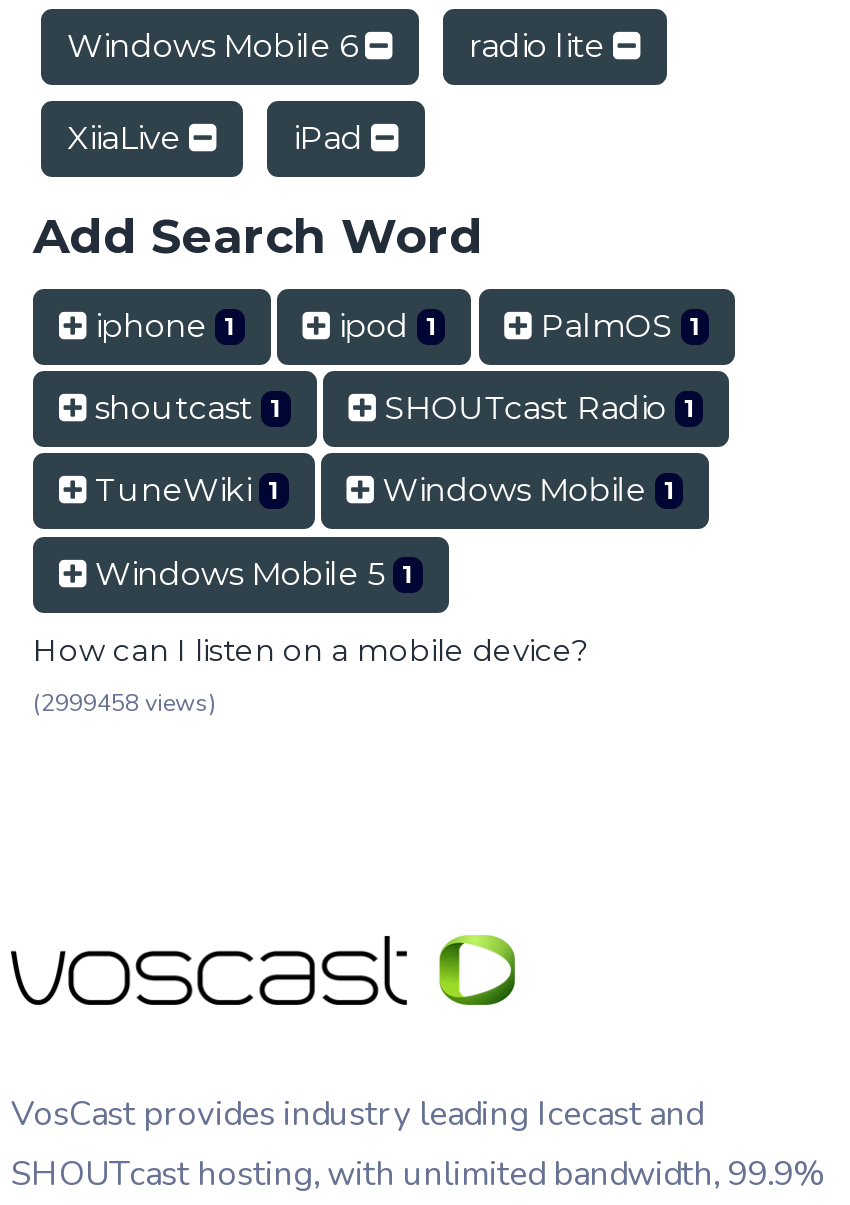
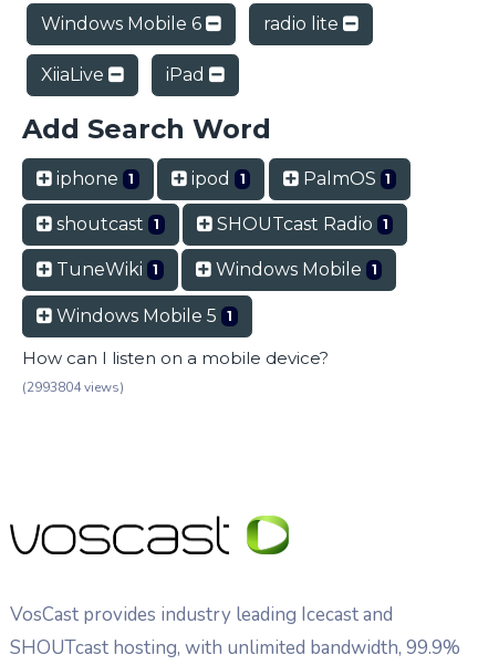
- (2999458 views)
+ (2993804 views)
